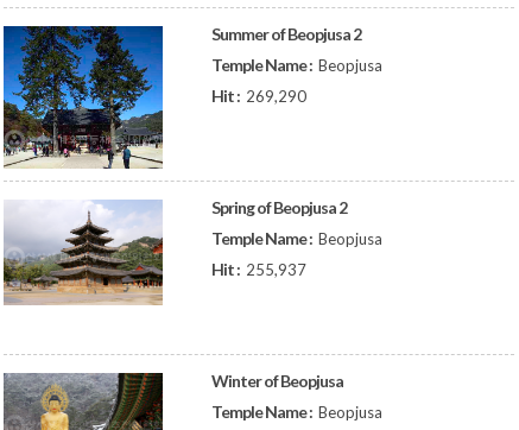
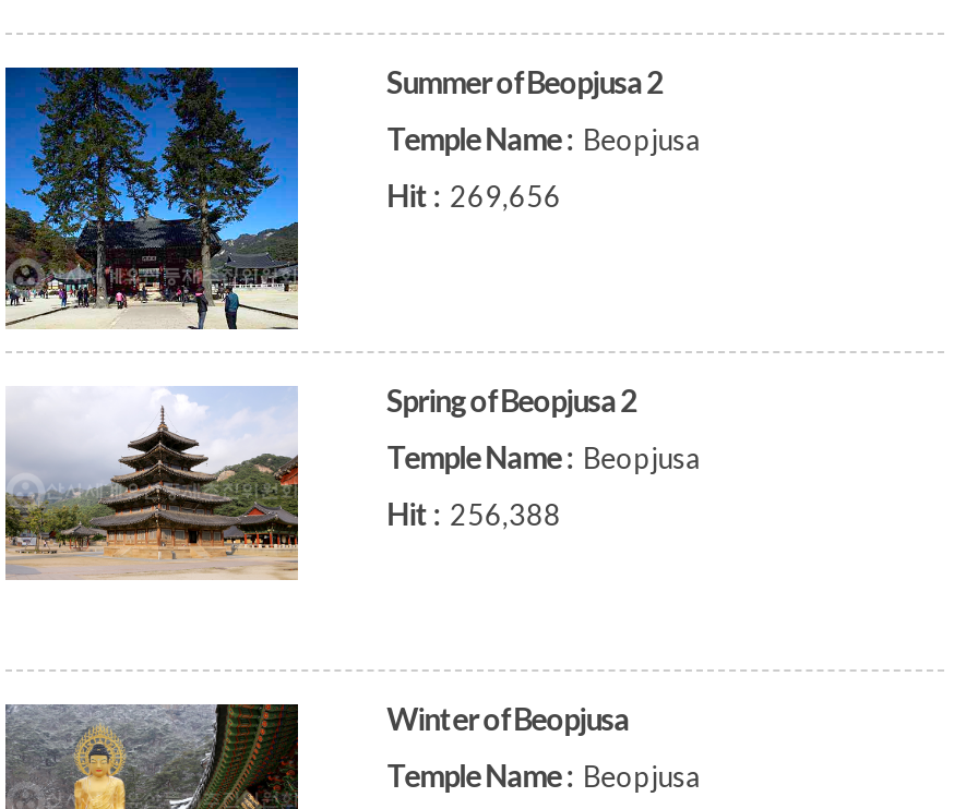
- Hit : 269,290
+ Hit : 269,656

- Hit : 255,937
+ Hit : 256,388
